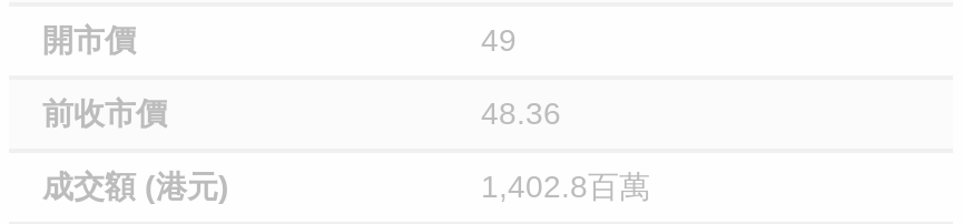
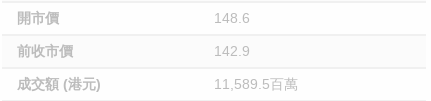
- 49
+ 148.6

- 48.36
+ 142.9

- 1,402.8百萬
+ 11,589.5百萬
